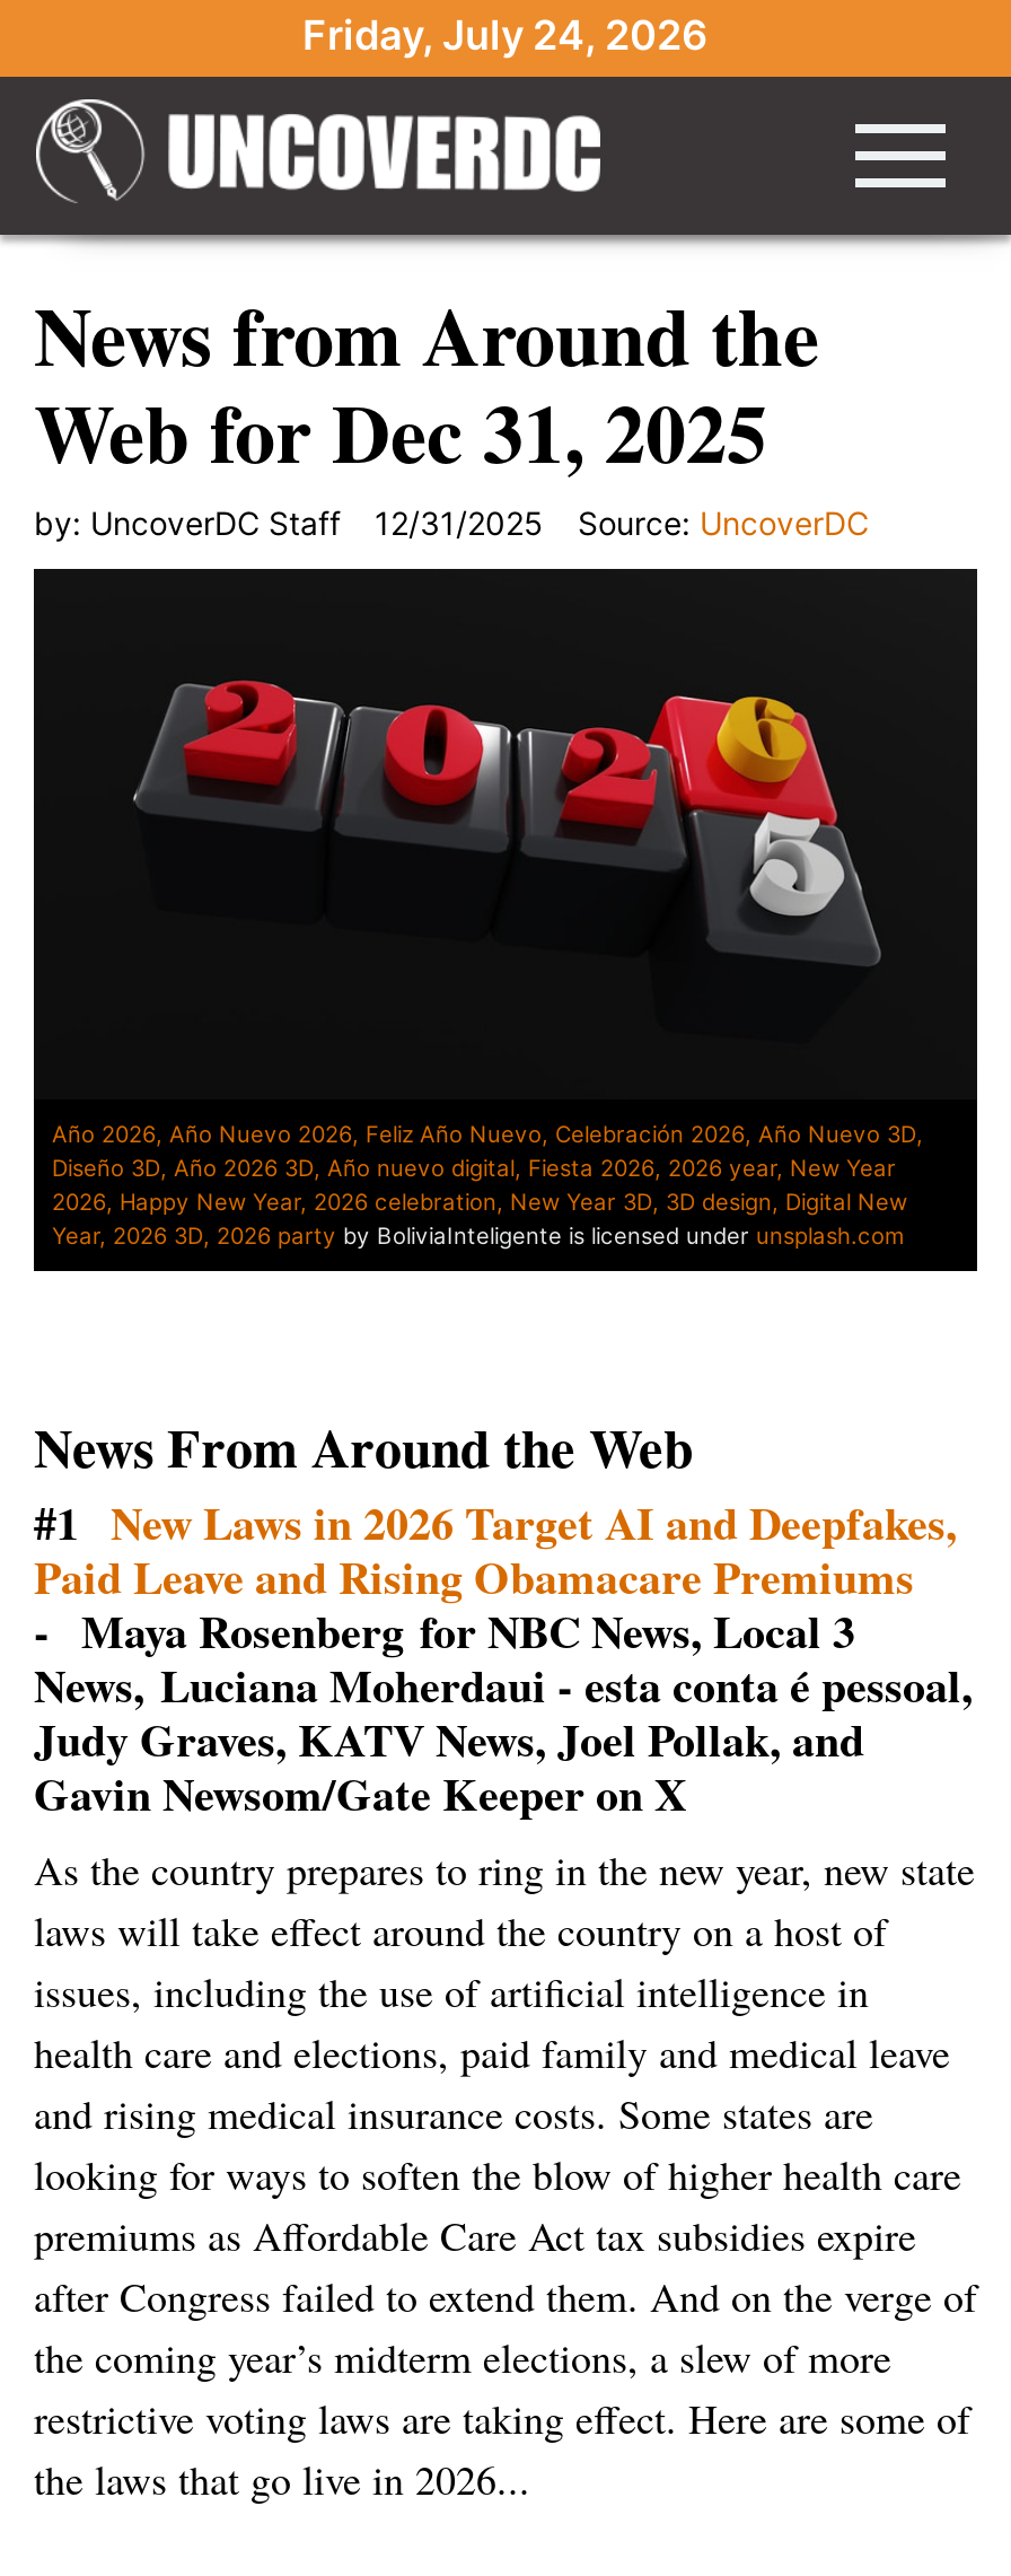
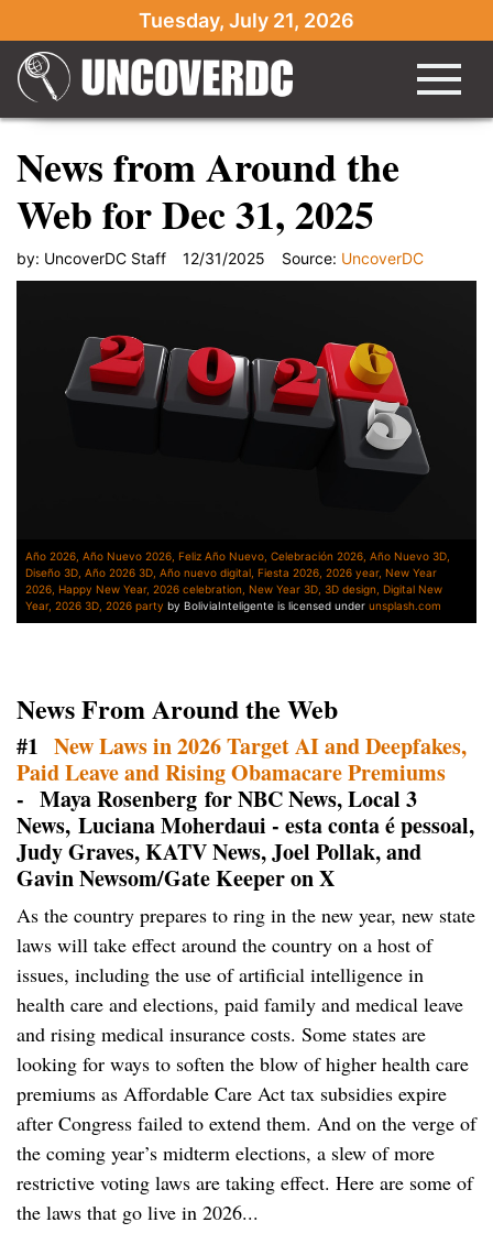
- Friday, July 24, 2026
+ Tuesday, July 21, 2026
